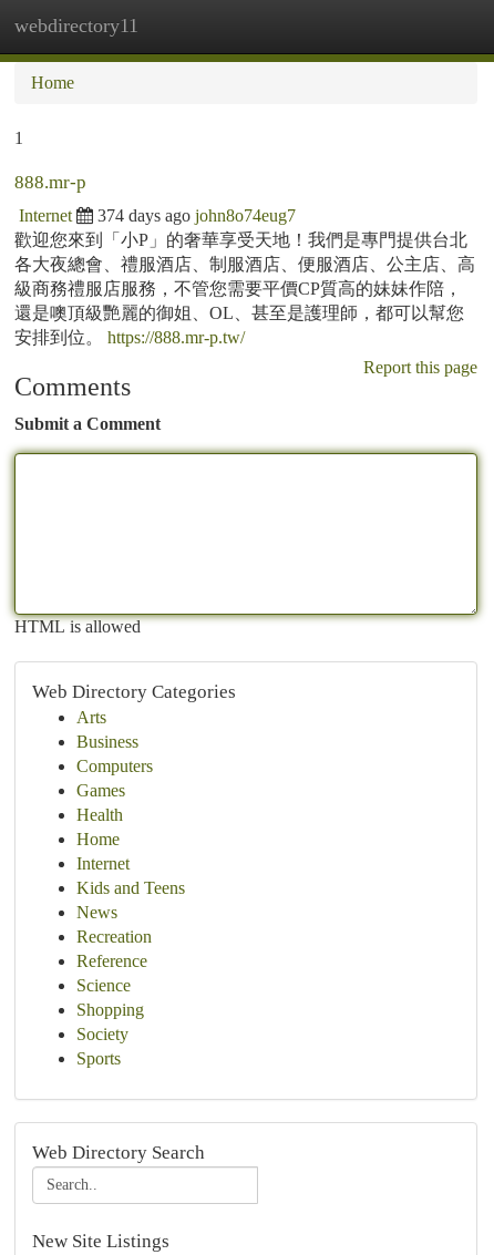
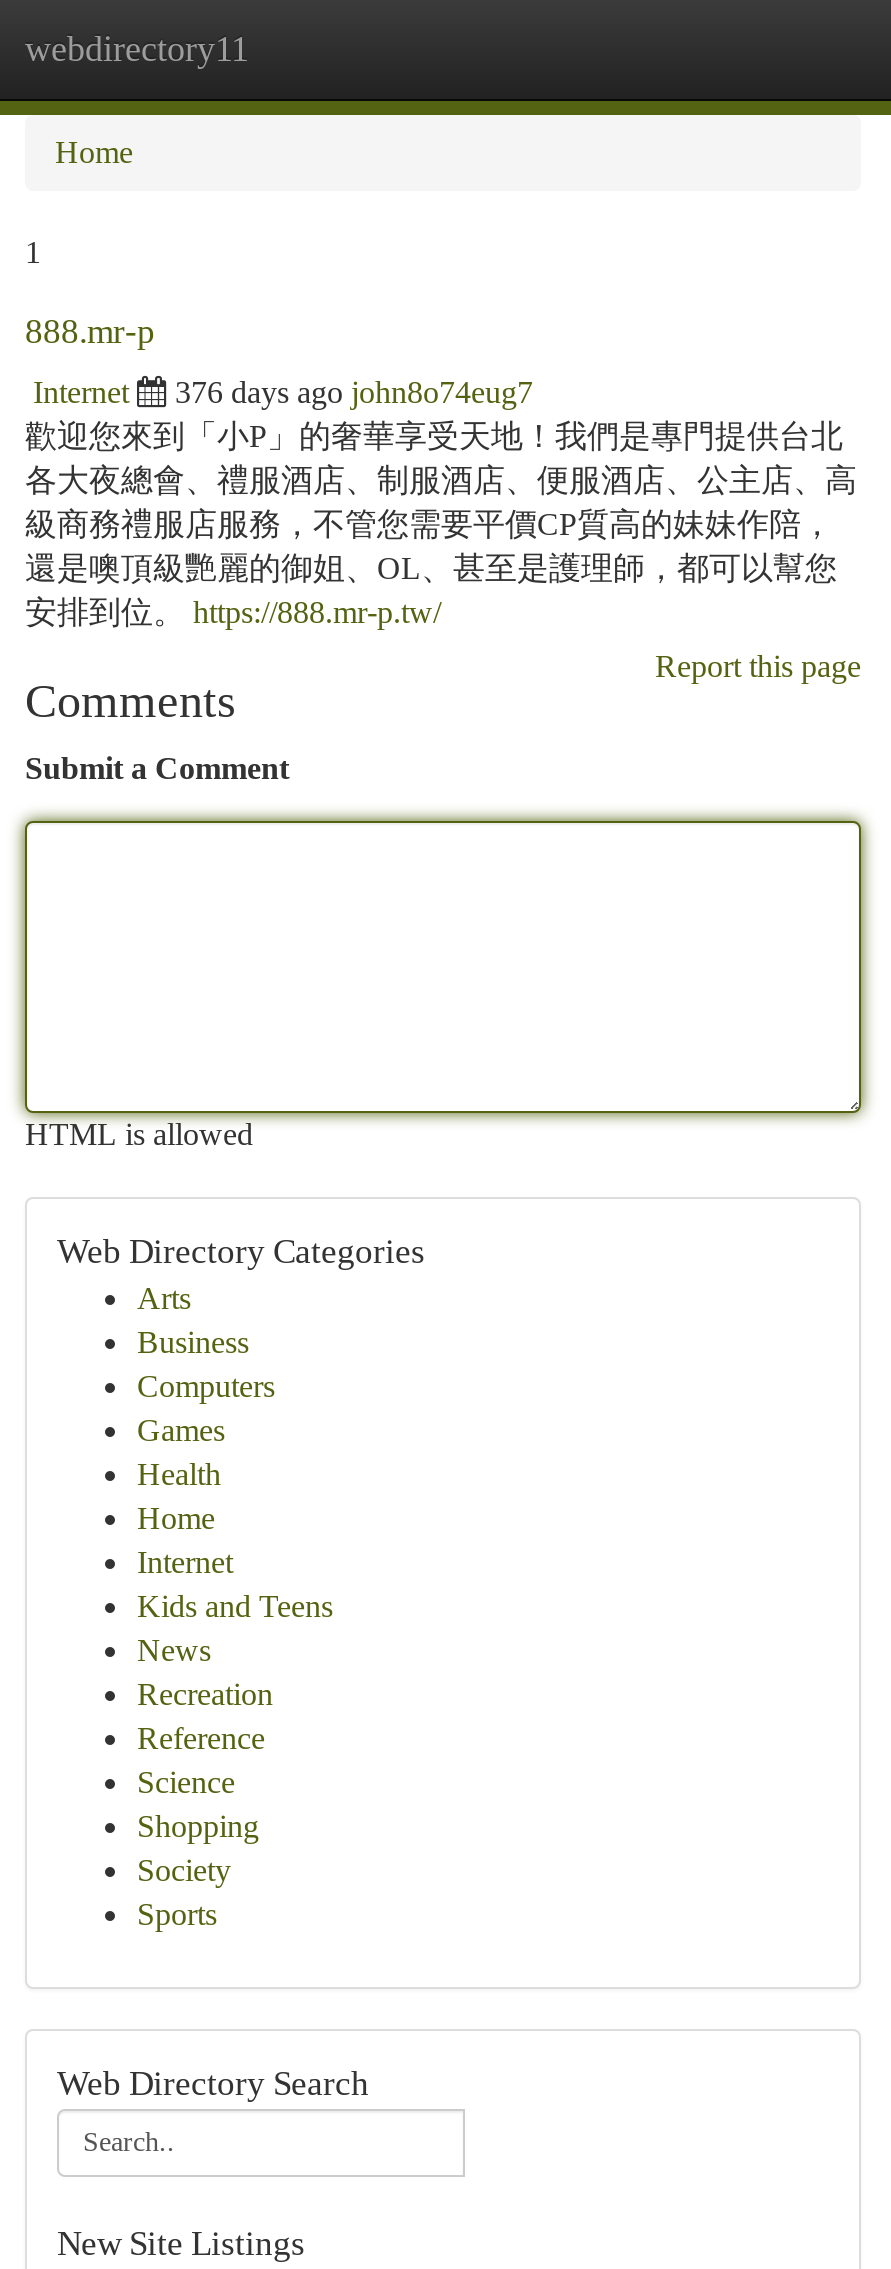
- 374 days ago john8o74eug7
+ 376 days ago john8o74eug7
